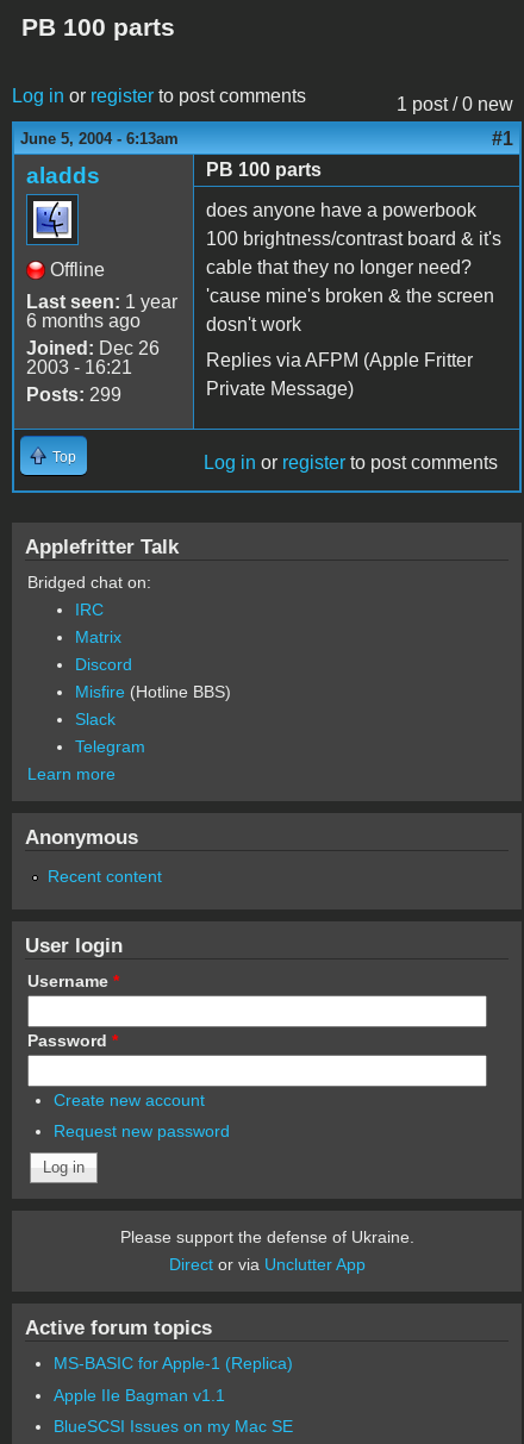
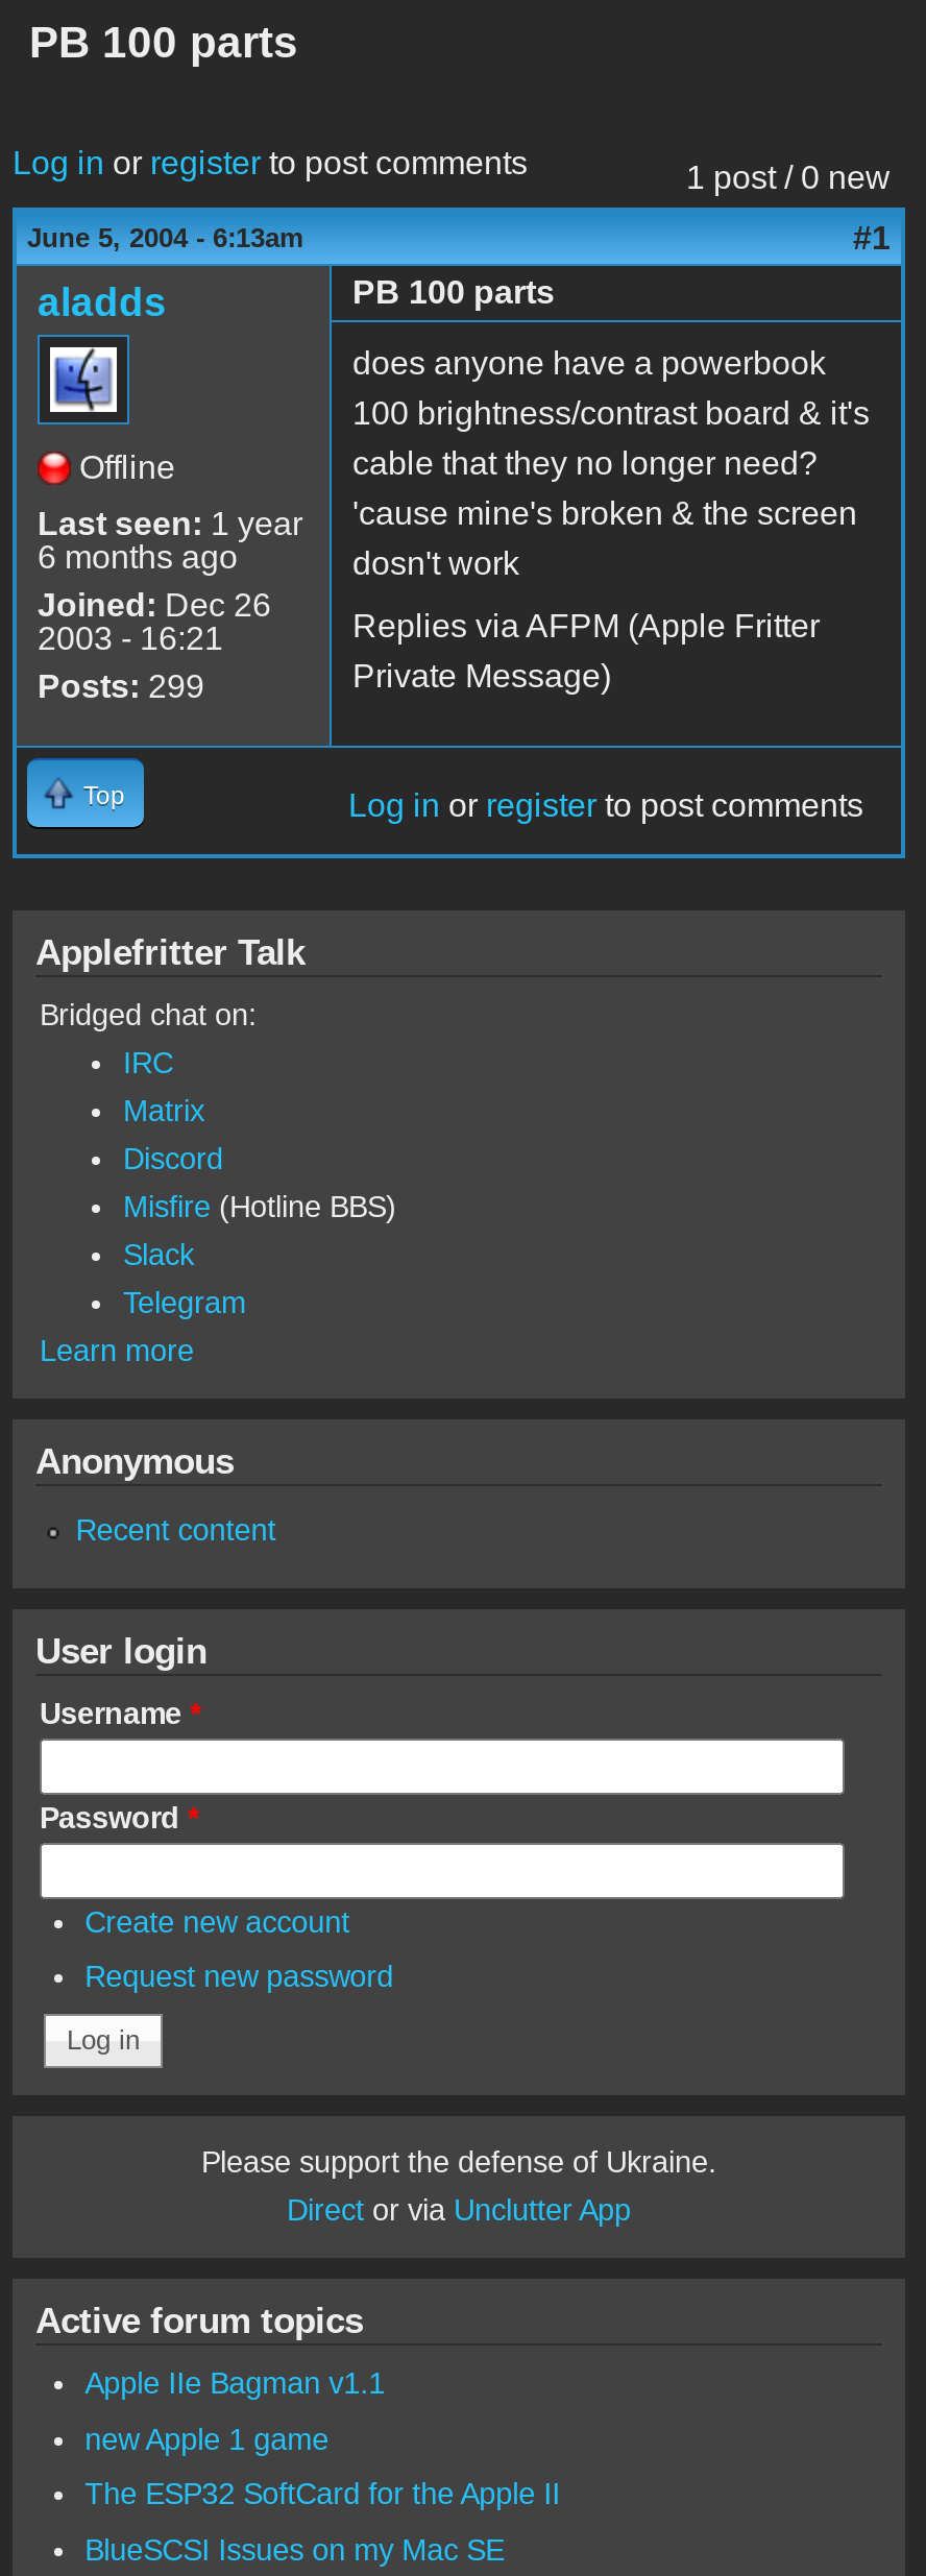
- MS-BASIC for Apple-1 (Replica)

moved up: Apple IIe Bagman v1.1

+ new Apple 1 game
+ The ESP32 SoftCard for the Apple II
